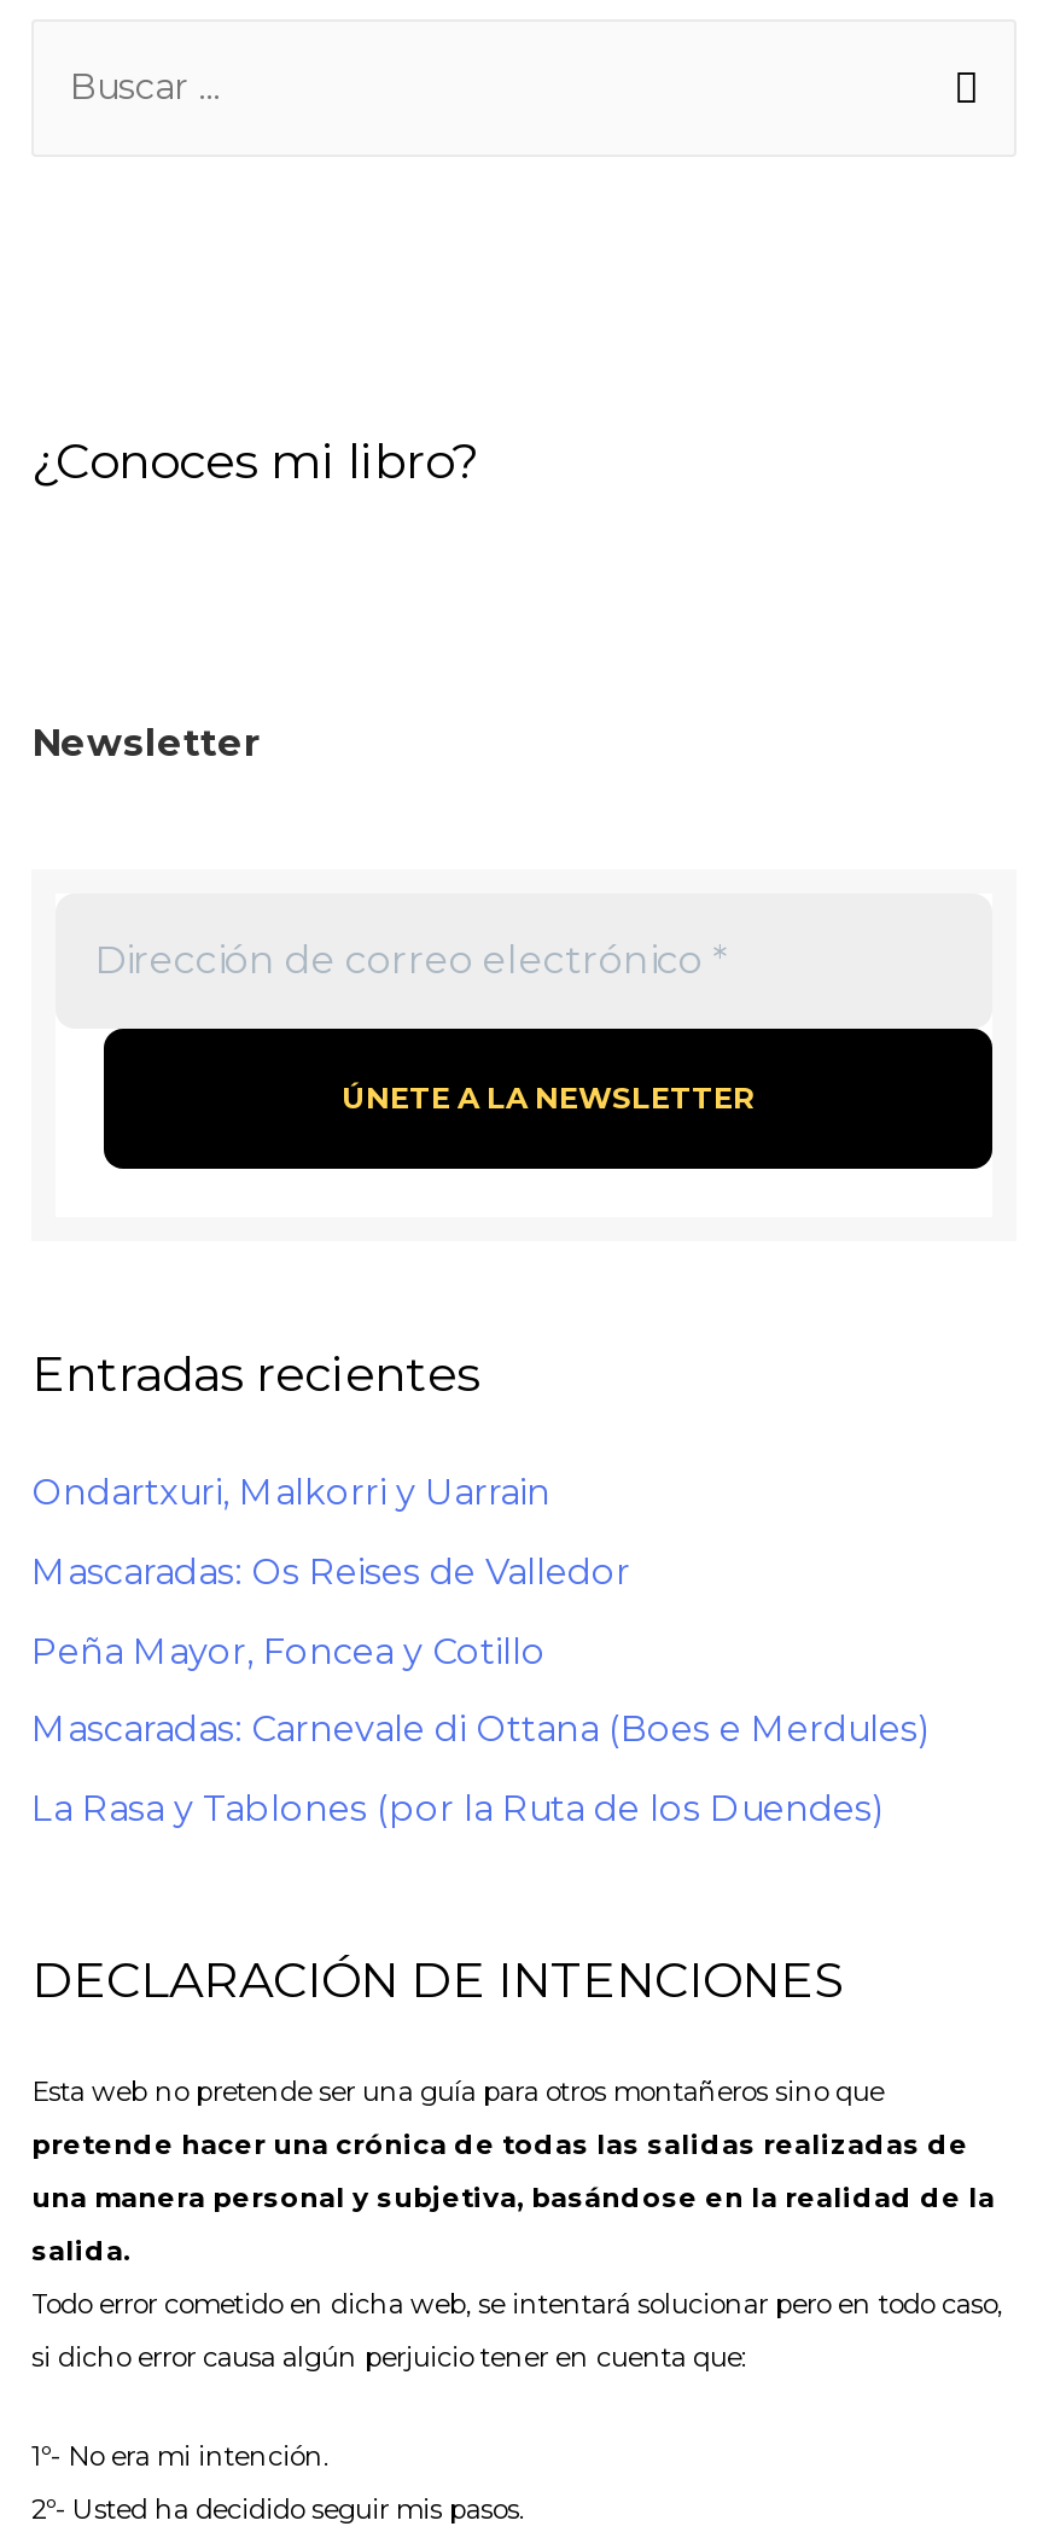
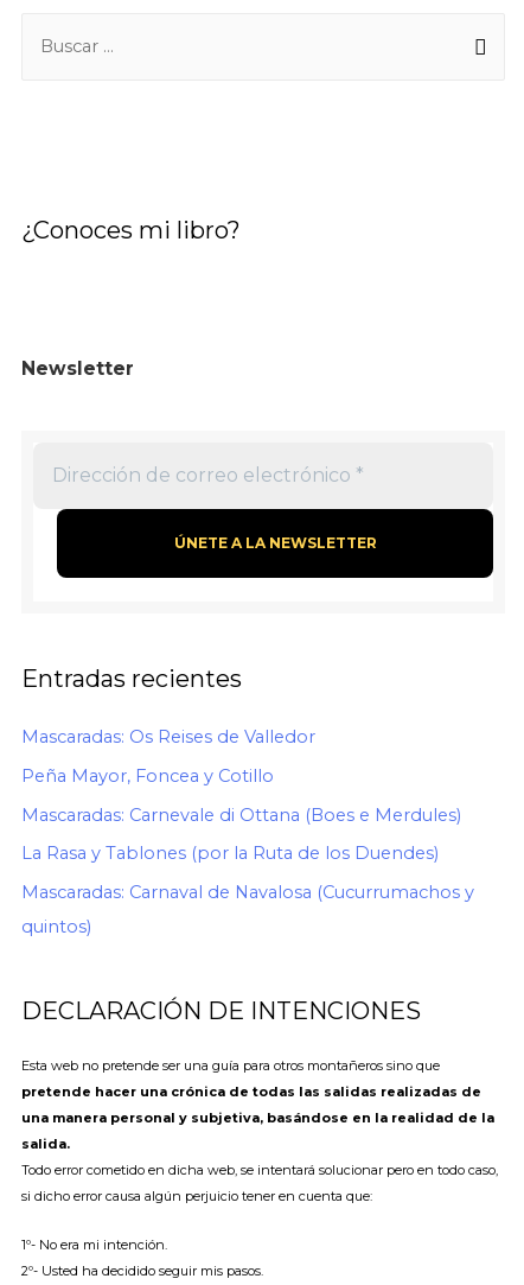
- Ondartxuri, Malkorri y Uarrain

moved up: Mascaradas: Os Reises de Valledor | Peña Mayor, Foncea y Cotillo | Mascaradas: Carnevale di Ottana (Boes e Merdules) | La Rasa y Tablones (por la Ruta de los Duendes)

+ Mascaradas: Carnaval de Navalosa (Cucurrumachos y
+ quintos)
